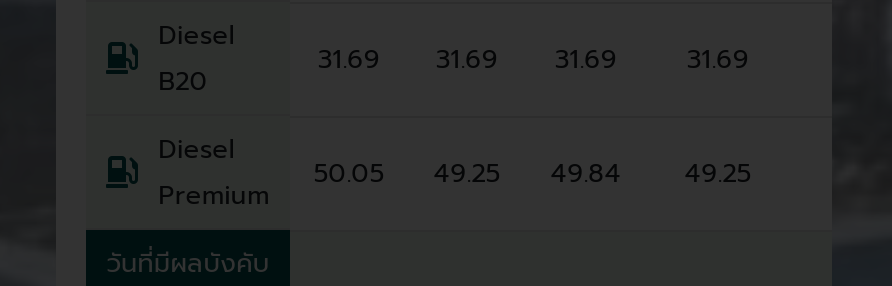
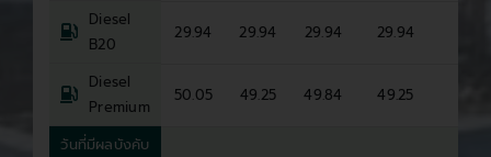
- 31.69
+ 29.94

- 31.69
+ 29.94

- 31.69
+ 29.94

- 31.69
+ 29.94
